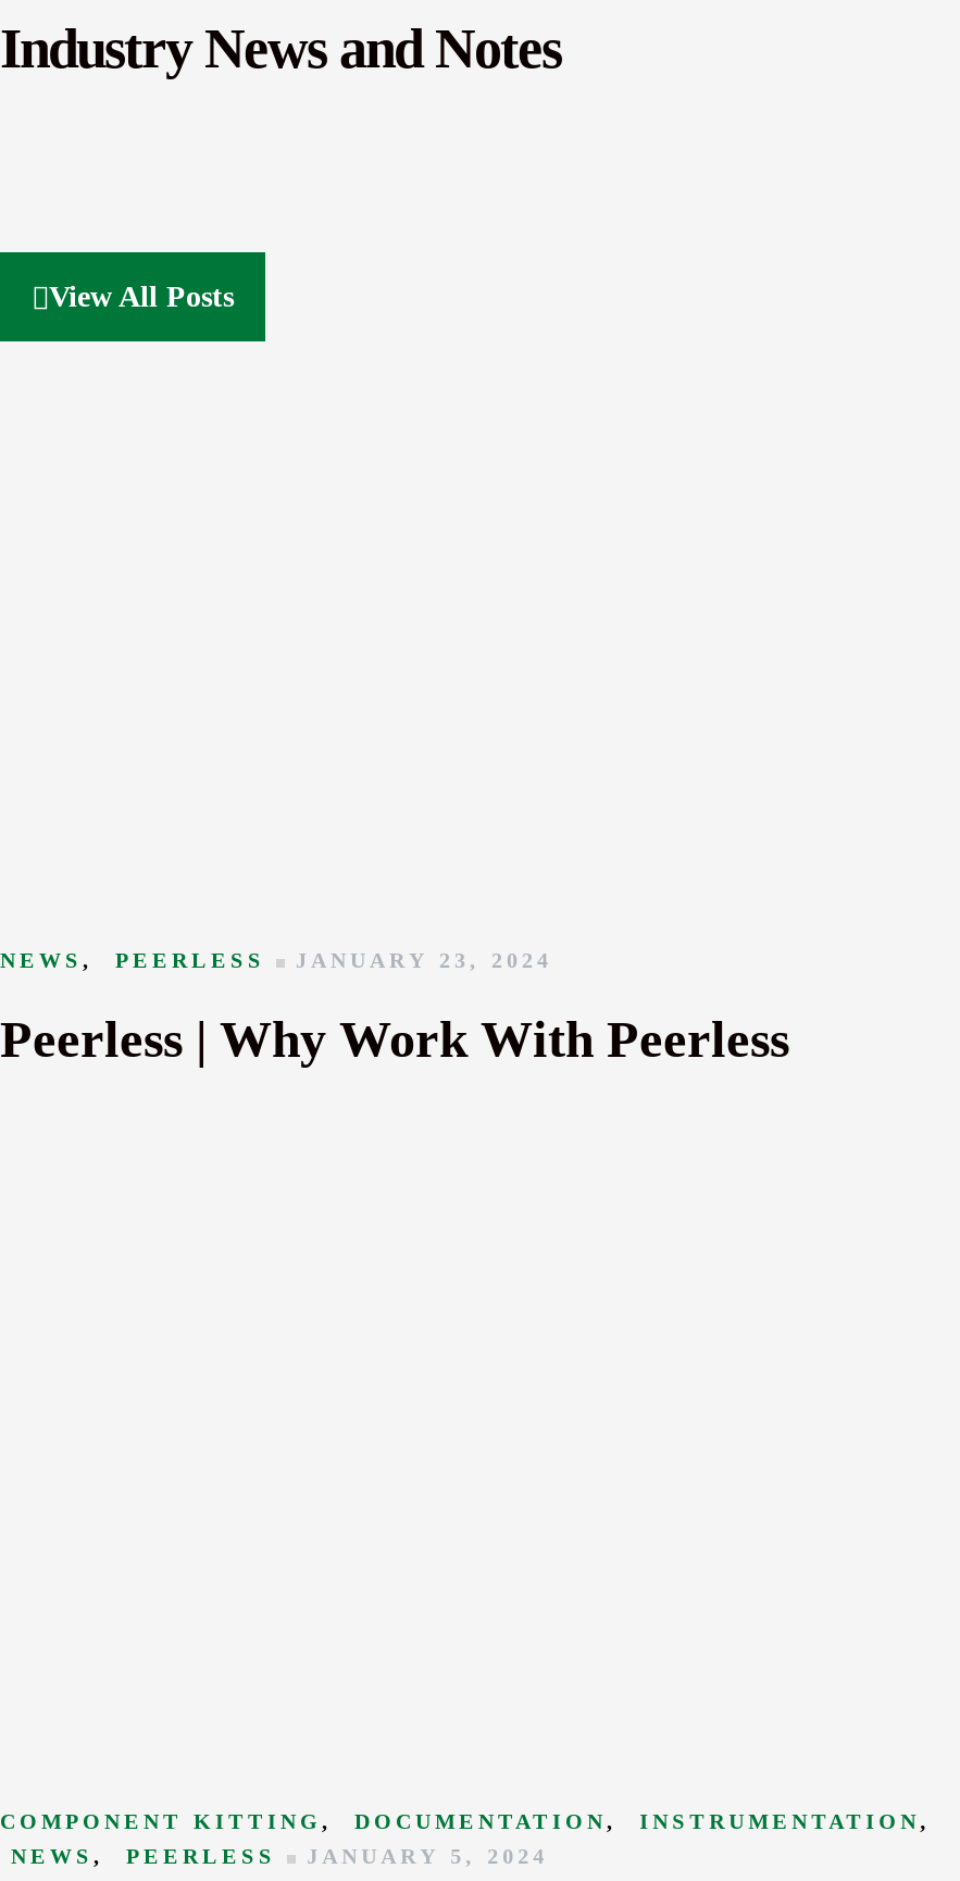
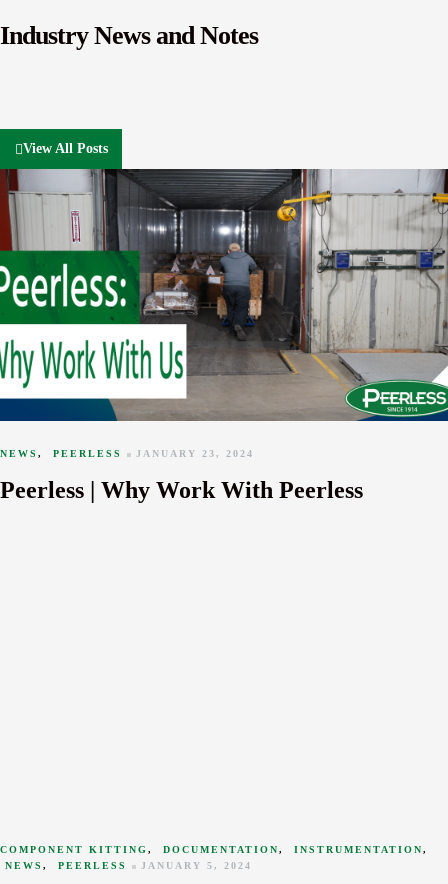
+ [image]
